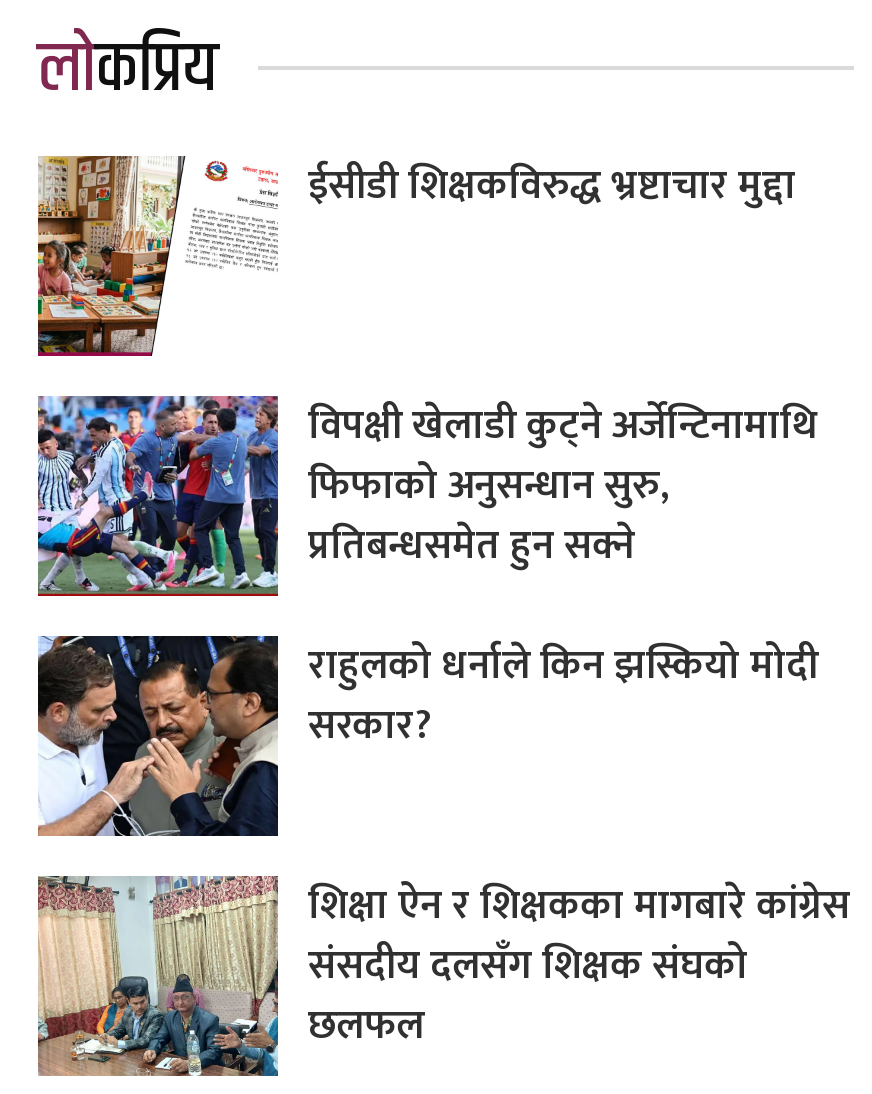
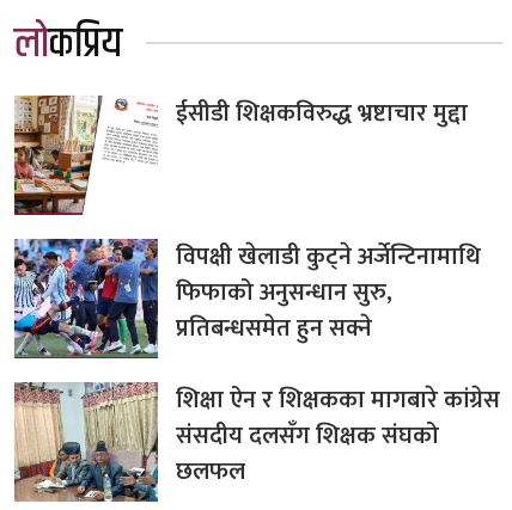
- [image]
- राहुलको धर्नाले किन झस्कियो मोदी
- सरकार?
